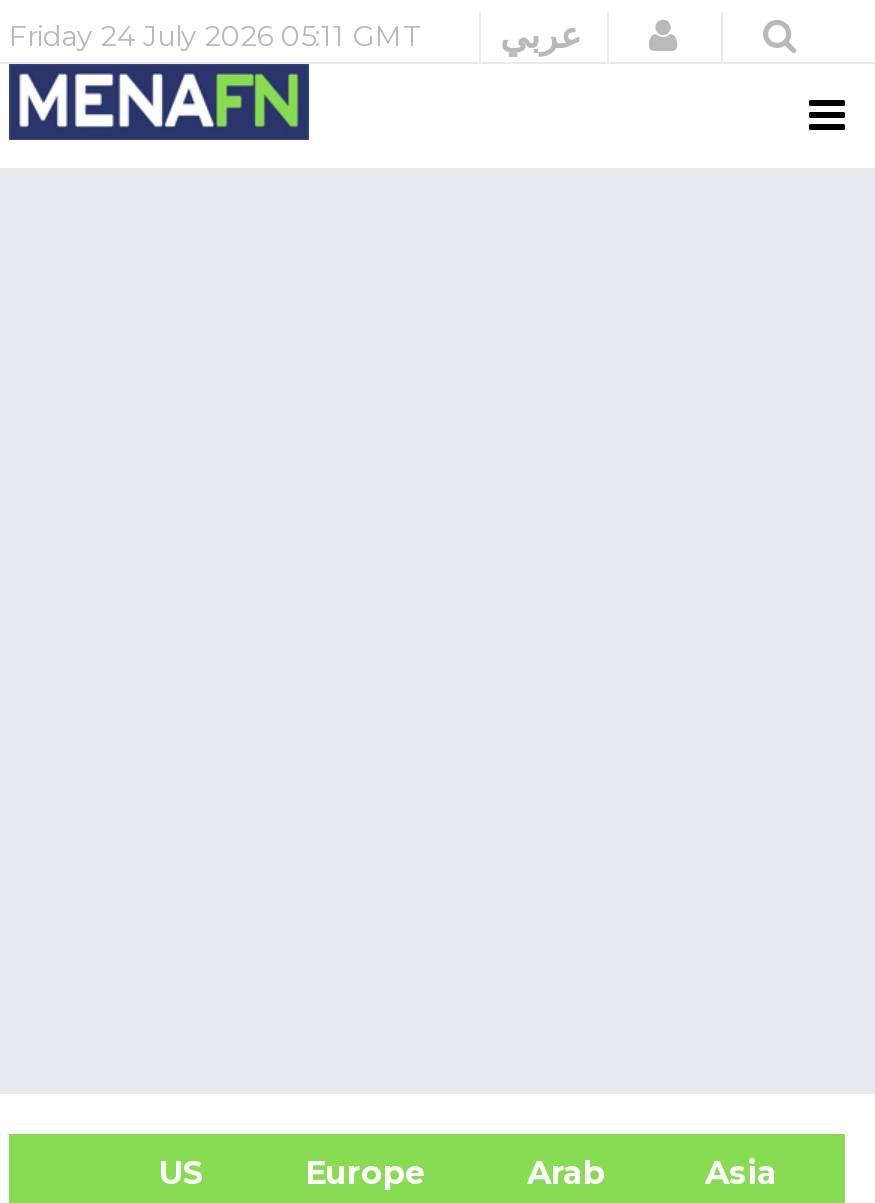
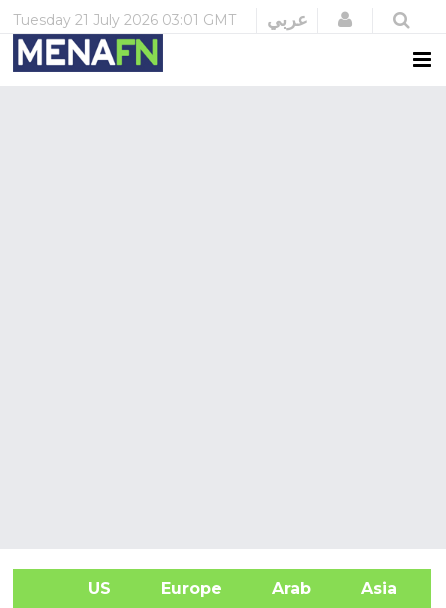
- Friday 24 July 2026 05:11 GMT
+ Tuesday 21 July 2026 03:01 GMT
